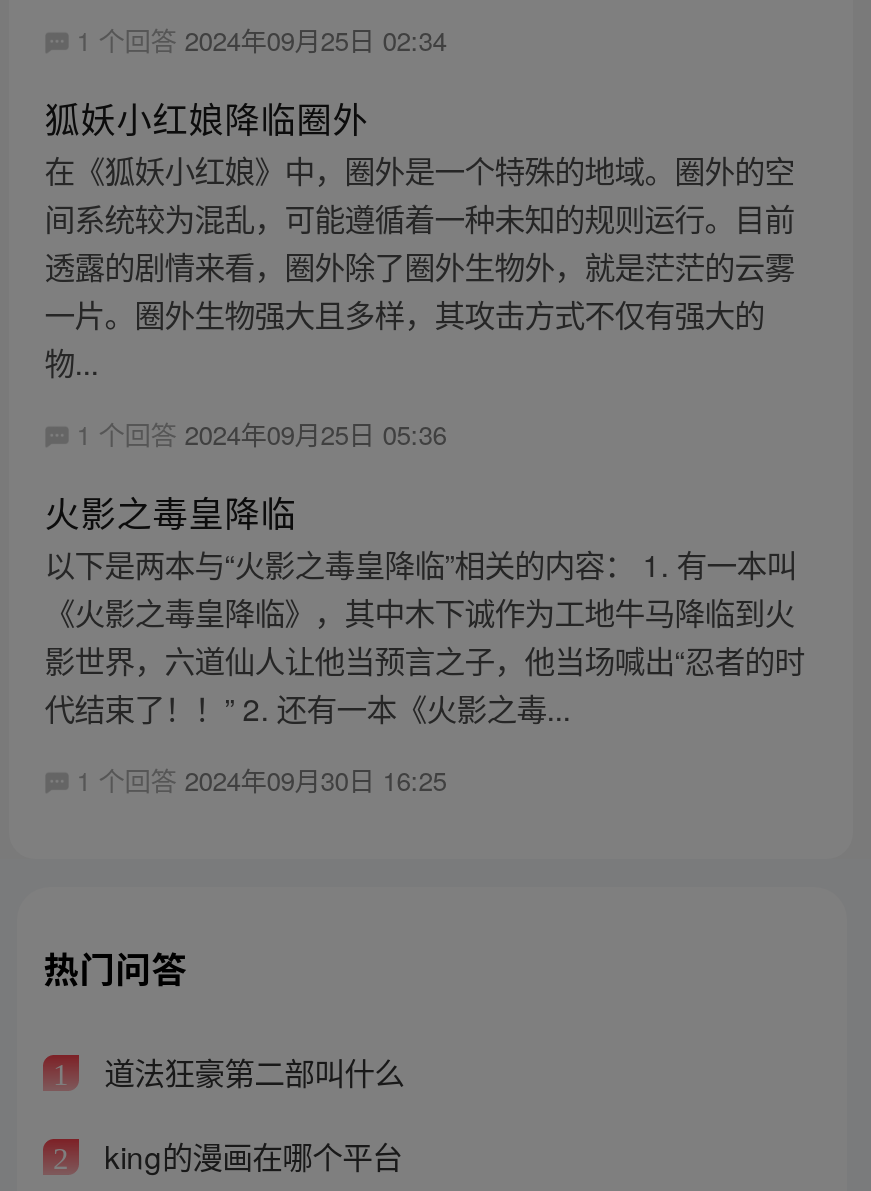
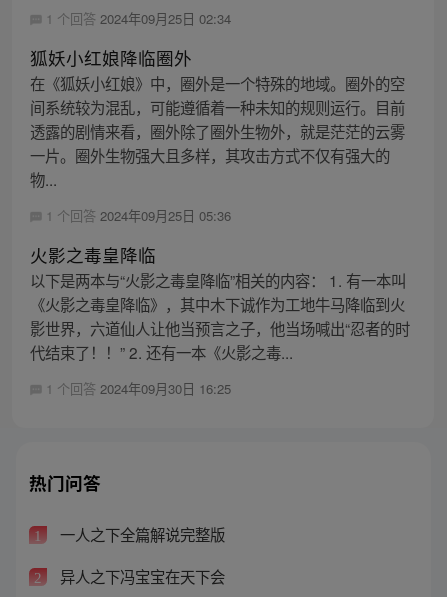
- 道法狂豪第二部叫什么
+ 一人之下全篇解说完整版

- king的漫画在哪个平台
+ 异人之下冯宝宝在天下会
